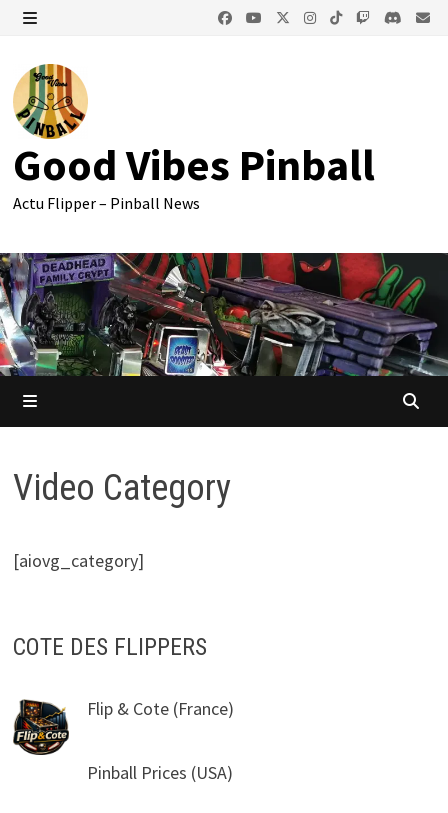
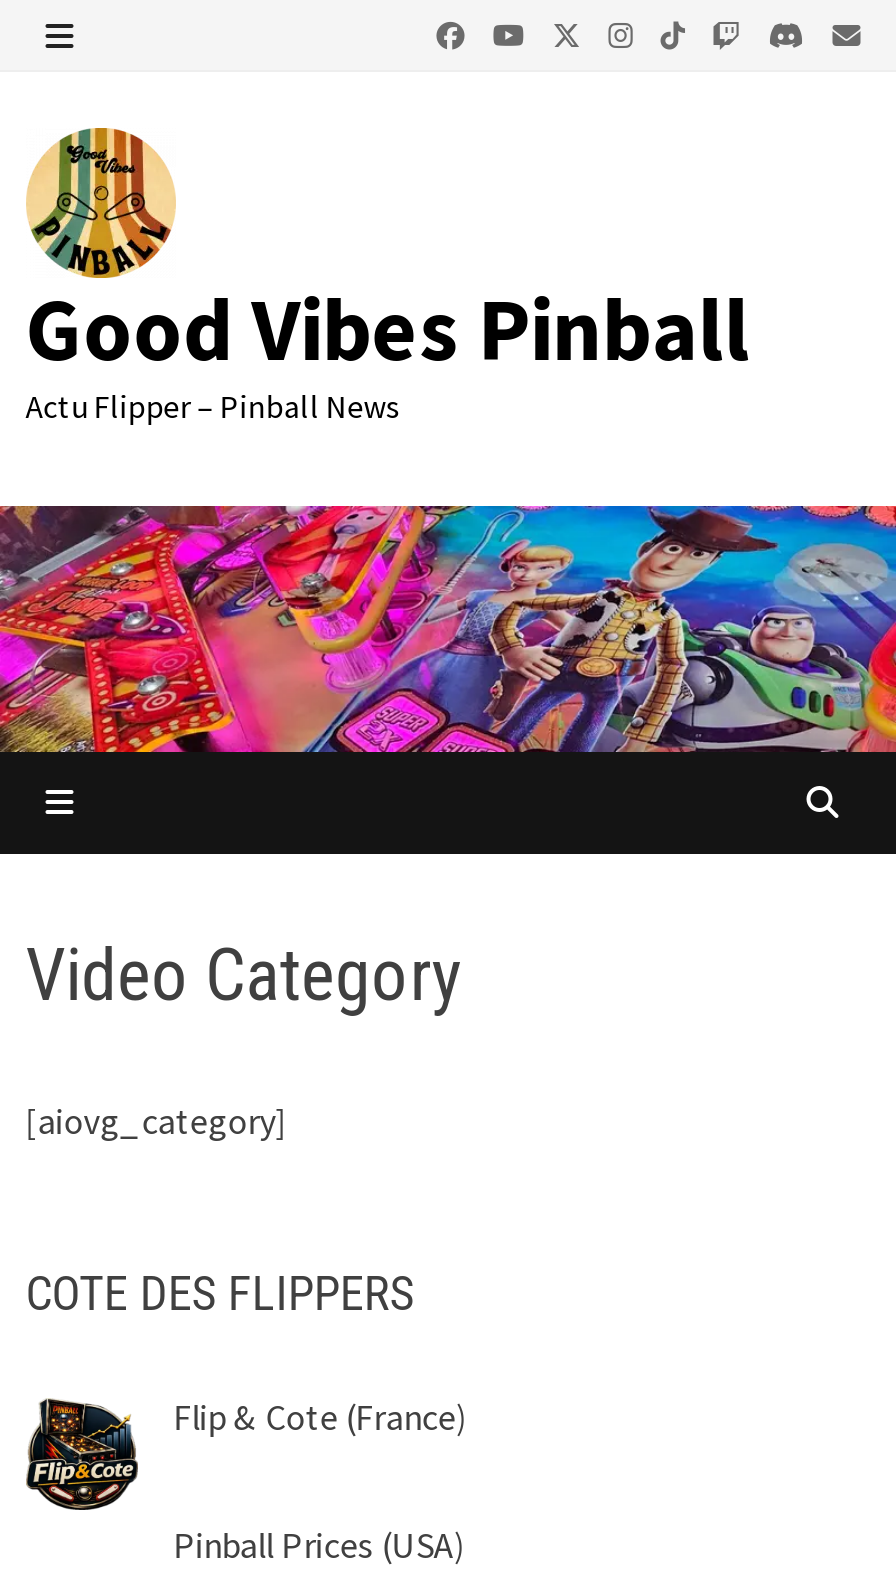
- [image]
+ [image]
